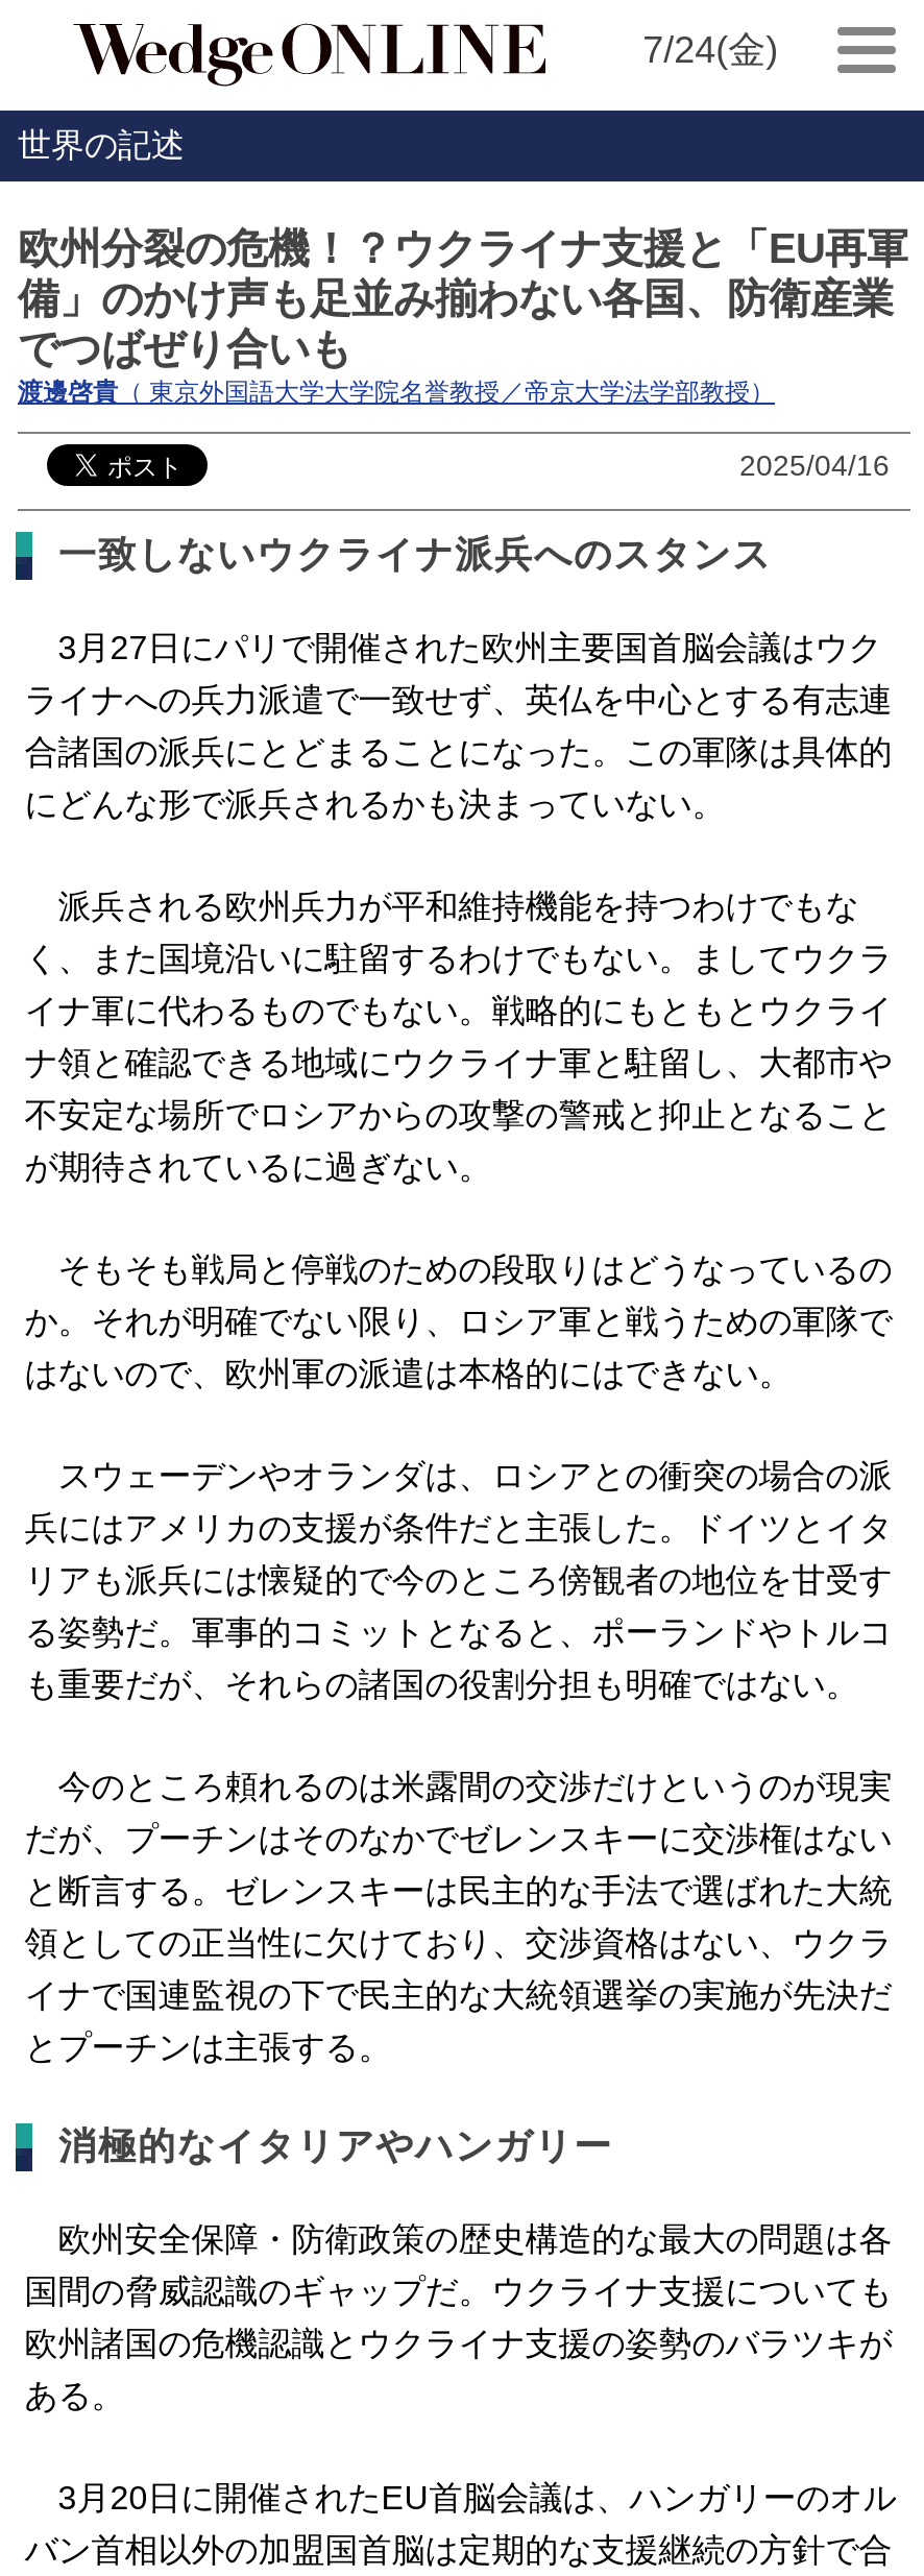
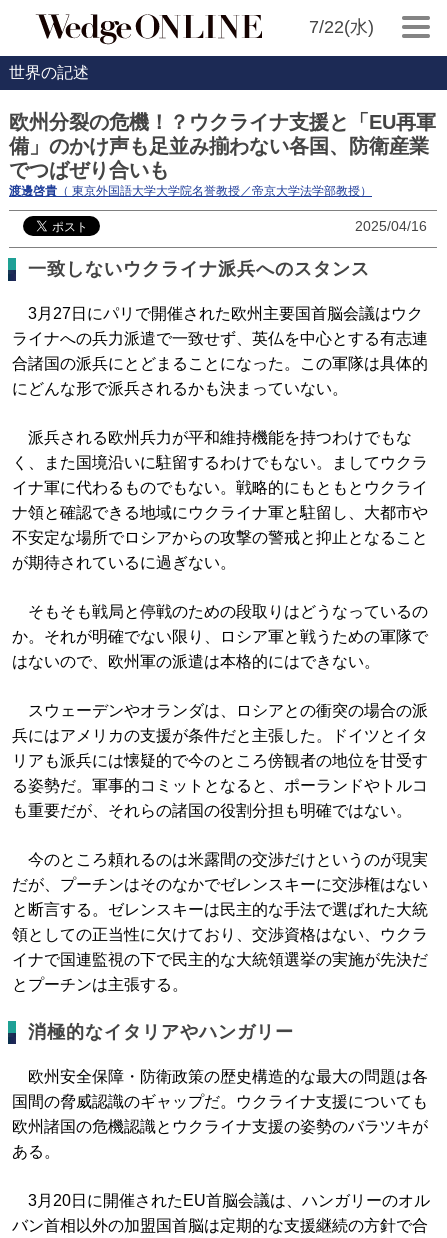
- 7/24(金)
+ 7/22(水)
